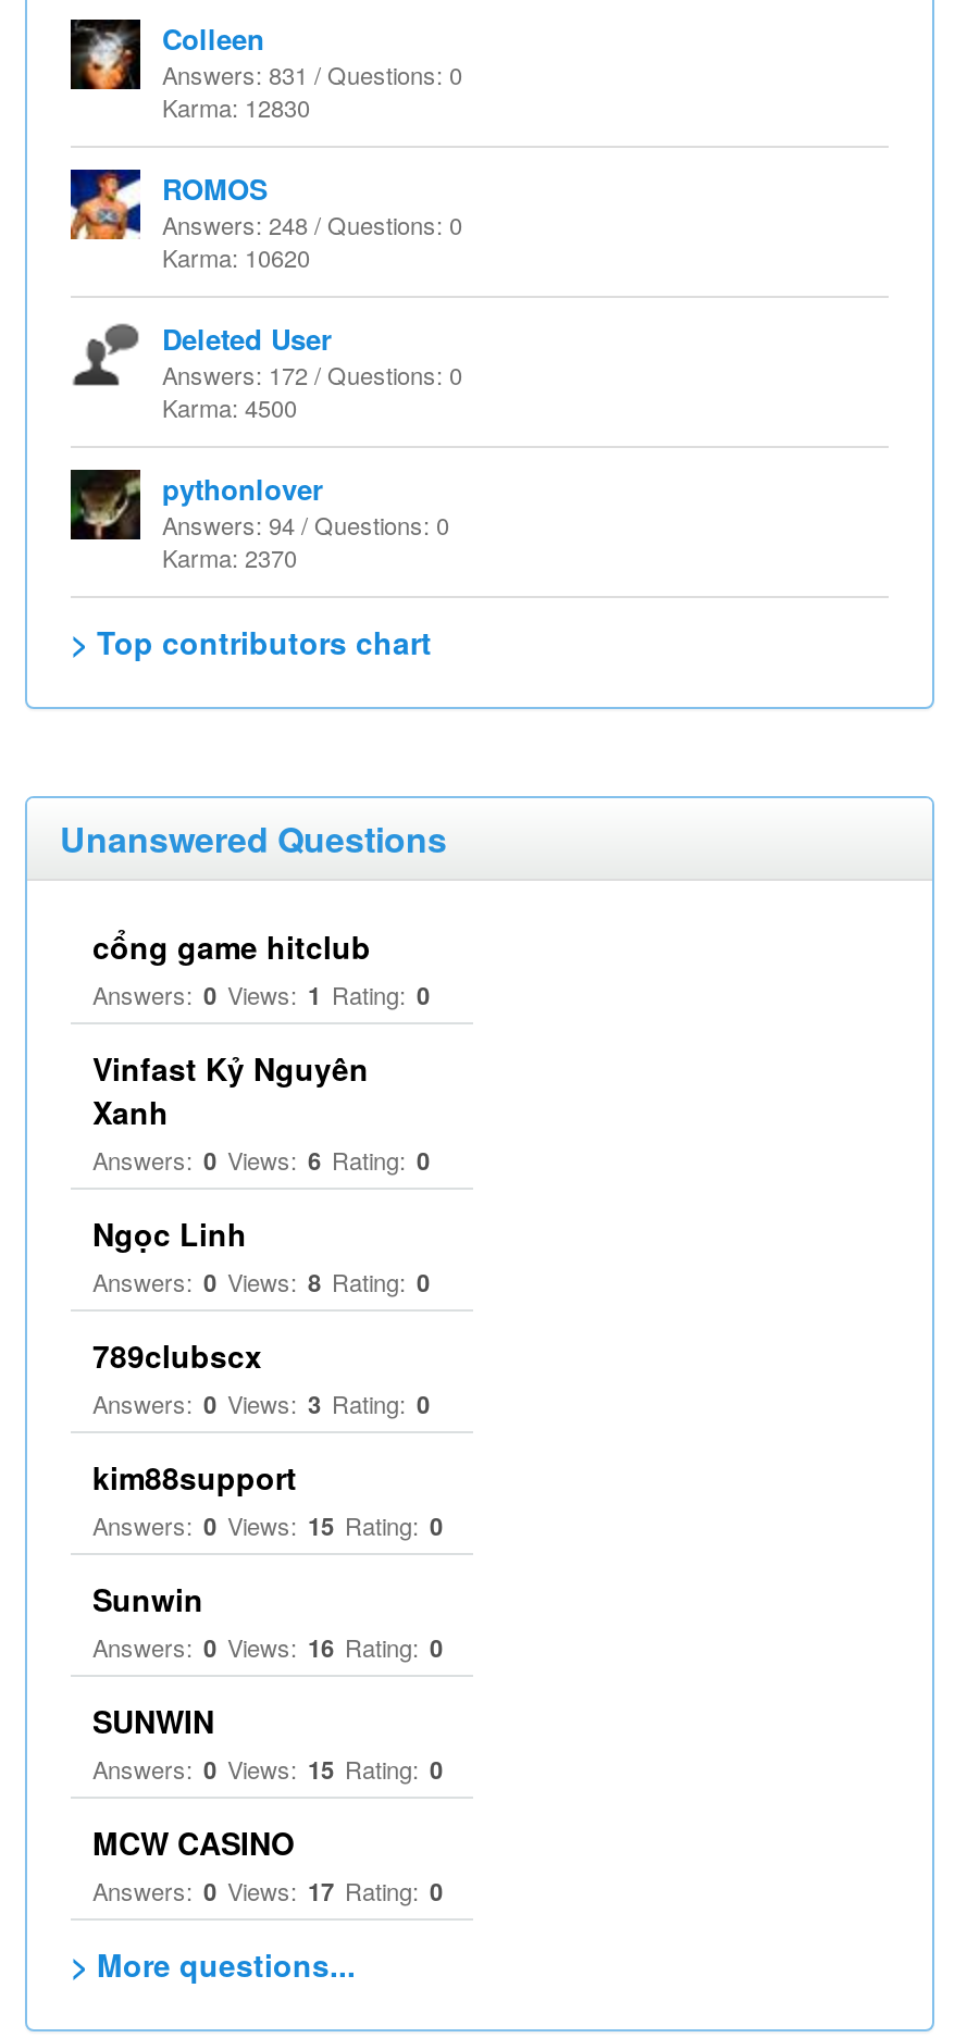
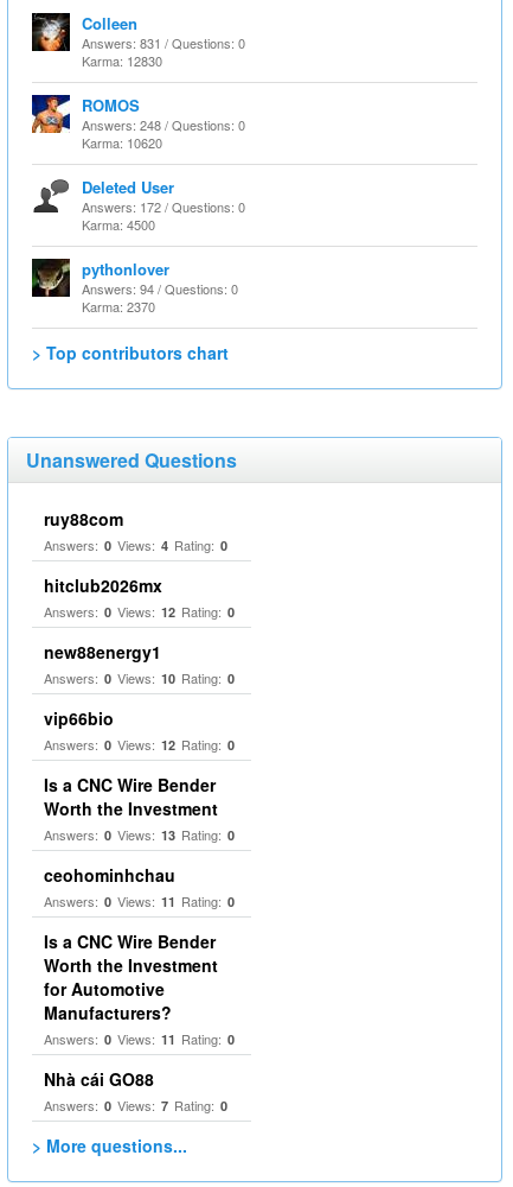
- cổng game hitclub
- Answers: 0 Views: 1 Rating: 0
+ ruy88com
+ Answers: 0 Views: 4 Rating: 0

- Vinfast Kỷ Nguyên
- Xanh
- Answers: 0 Views: 6 Rating: 0
+ hitclub2026mx
+ Answers: 0 Views: 12 Rating: 0

- Ngọc Linh
- Answers: 0 Views: 8 Rating: 0
+ new88energy1
+ Answers: 0 Views: 10 Rating: 0

- 789clubscx
- Answers: 0 Views: 3 Rating: 0
+ vip66bio
+ Answers: 0 Views: 12 Rating: 0

- kim88support
- Answers: 0 Views: 15 Rating: 0
+ Is a CNC Wire Bender
+ Worth the Investment
+ Answers: 0 Views: 13 Rating: 0

- Sunwin
- Answers: 0 Views: 16 Rating: 0
+ ceohominhchau
+ Answers: 0 Views: 11 Rating: 0

- SUNWIN
- Answers: 0 Views: 15 Rating: 0
+ Is a CNC Wire Bender
+ Worth the Investment
+ for Automotive
+ Manufacturers?
+ Answers: 0 Views: 11 Rating: 0

- MCW CASINO
- Answers: 0 Views: 17 Rating: 0
+ Nhà cái GO88
+ Answers: 0 Views: 7 Rating: 0
